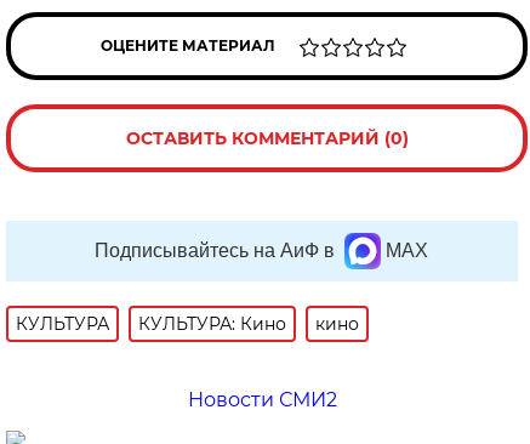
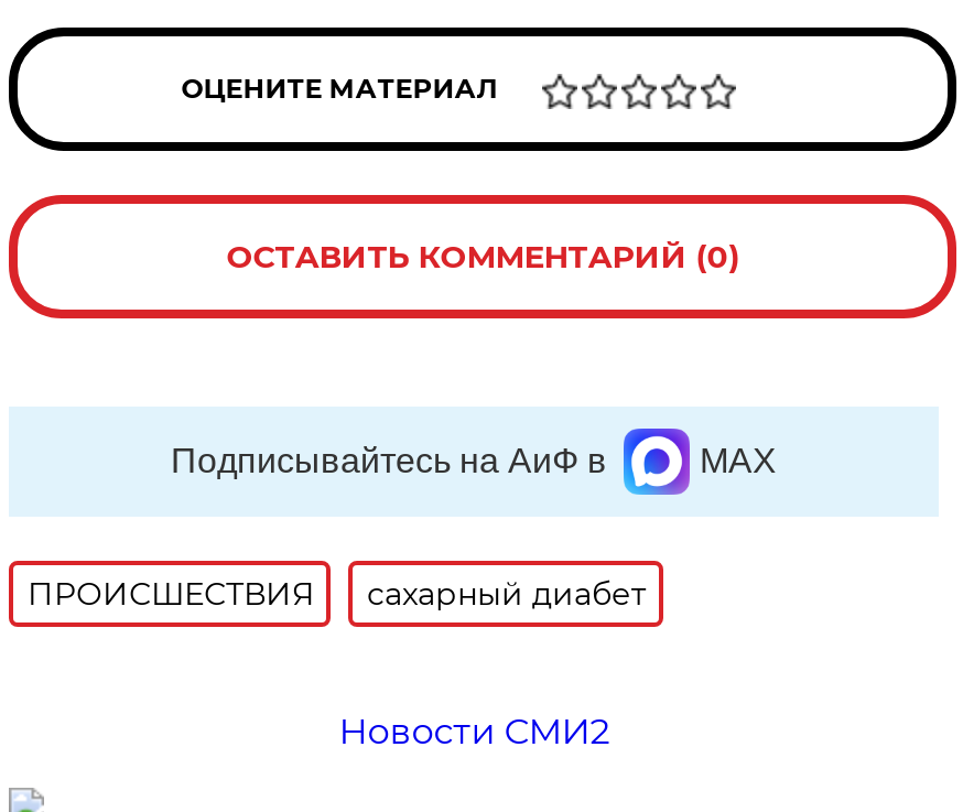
- КУЛЬТУРА
- КУЛЬТУРА: Кино
- кино
+ ПРОИСШЕСТВИЯ
+ сахарный диабет
